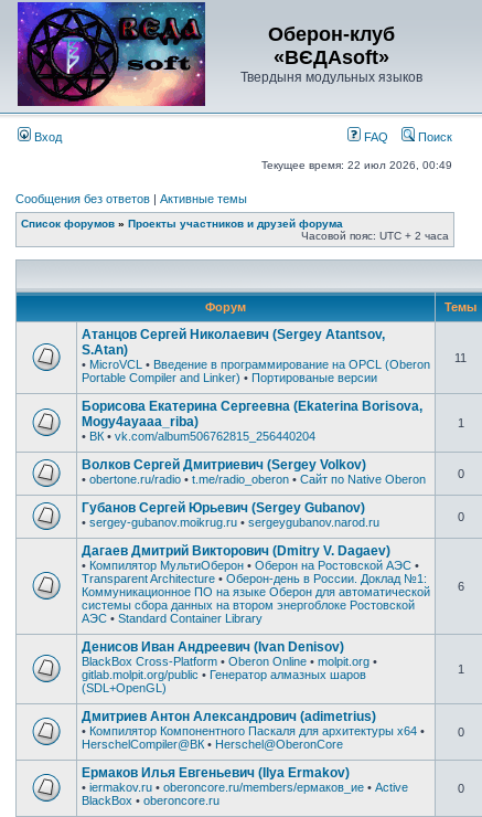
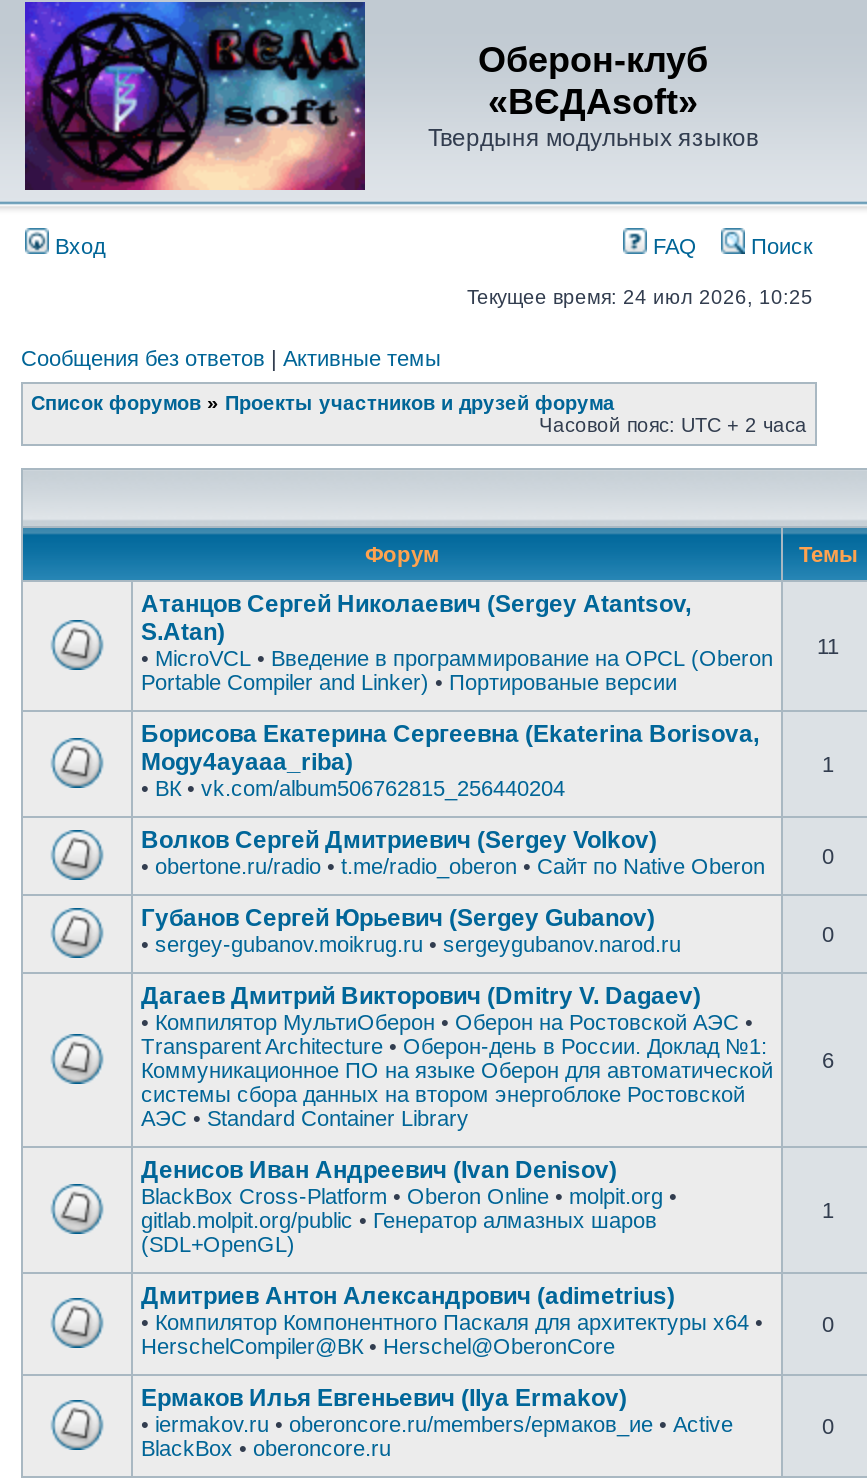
- Текущее время: 22 июл 2026, 00:49
+ Текущее время: 24 июл 2026, 10:25
